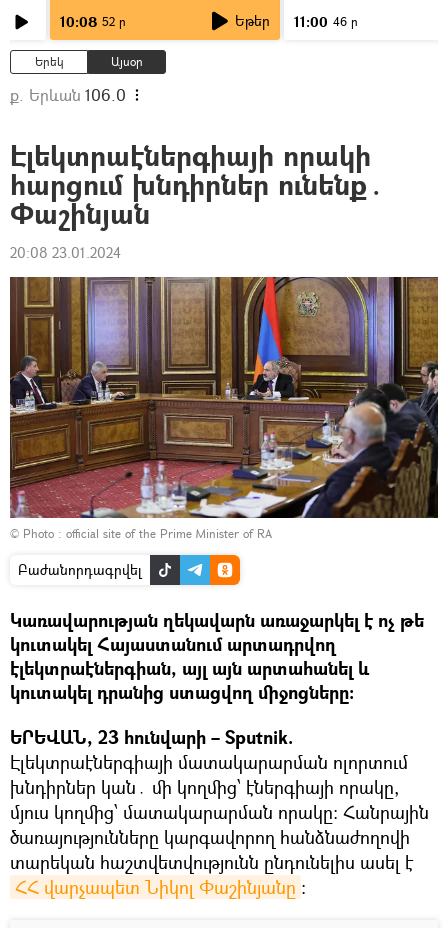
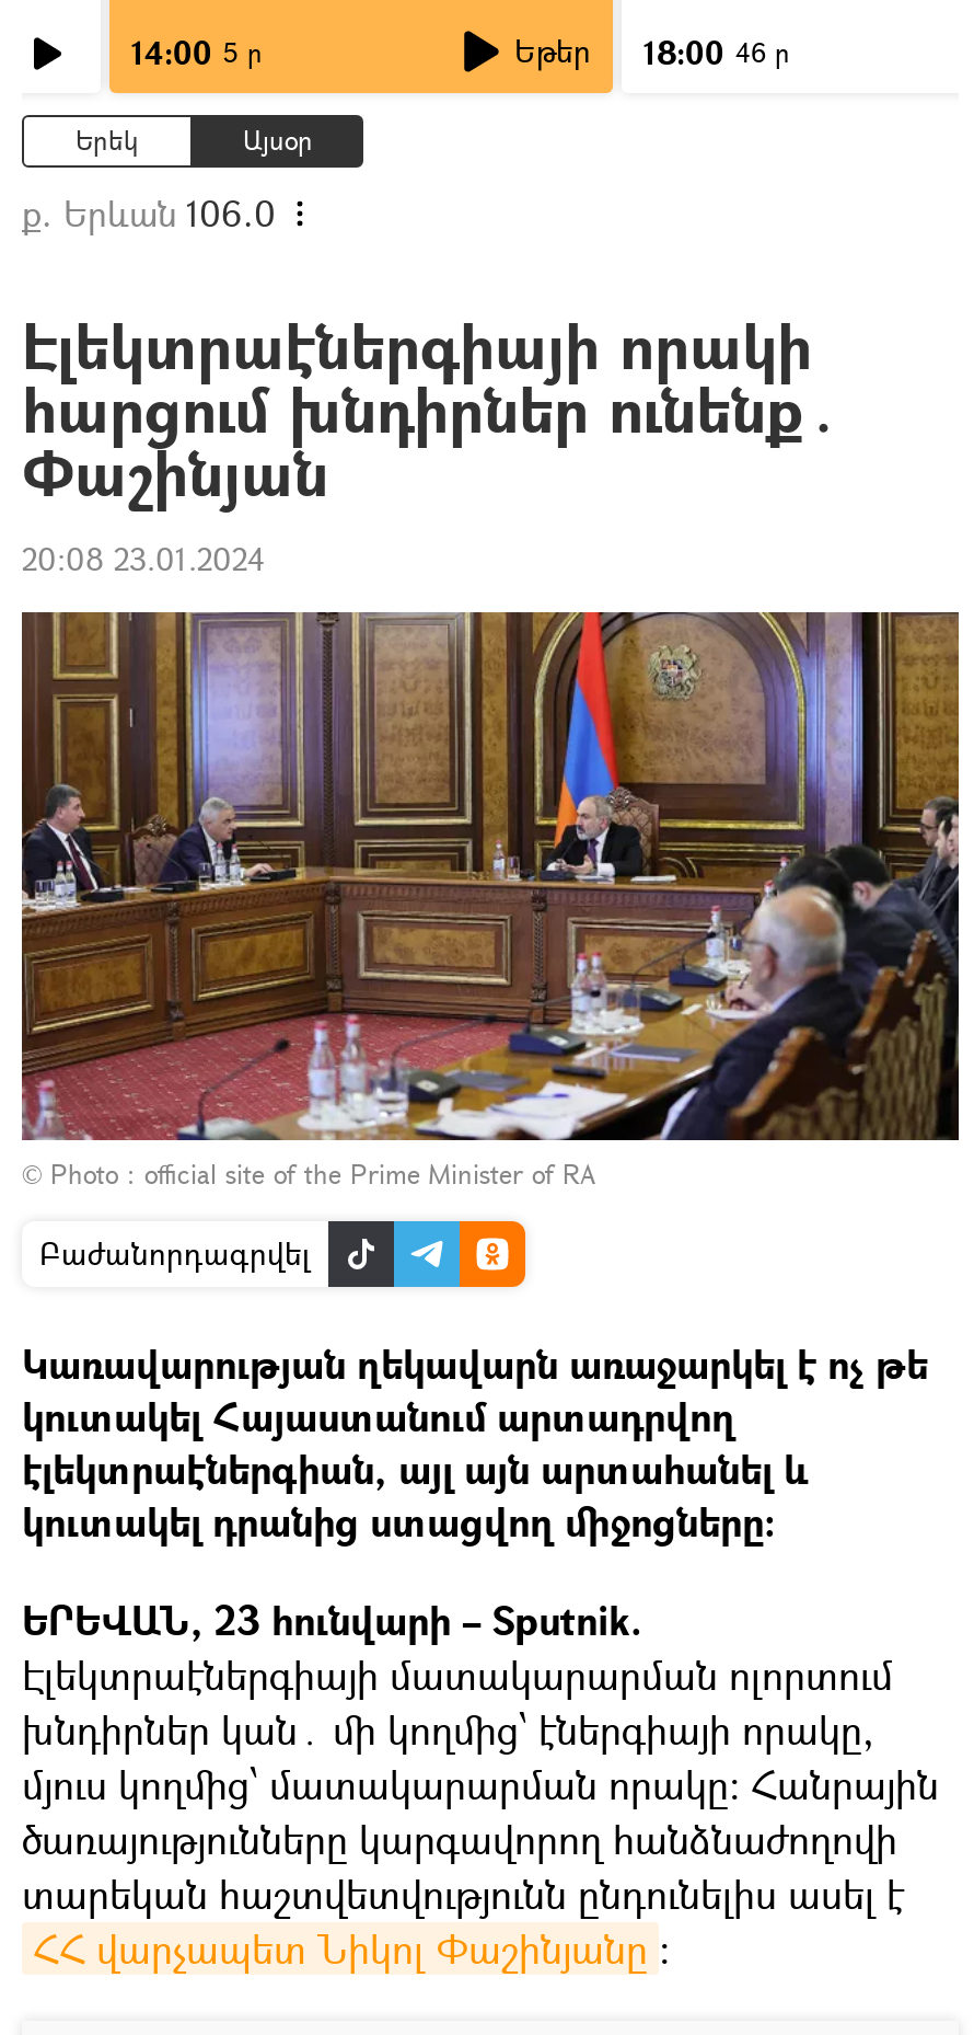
- 10:08 52 ր
+ 14:00 5 ր

- Եթեր 11:00 46 ր
+ Եթեր 18:00 46 ր
